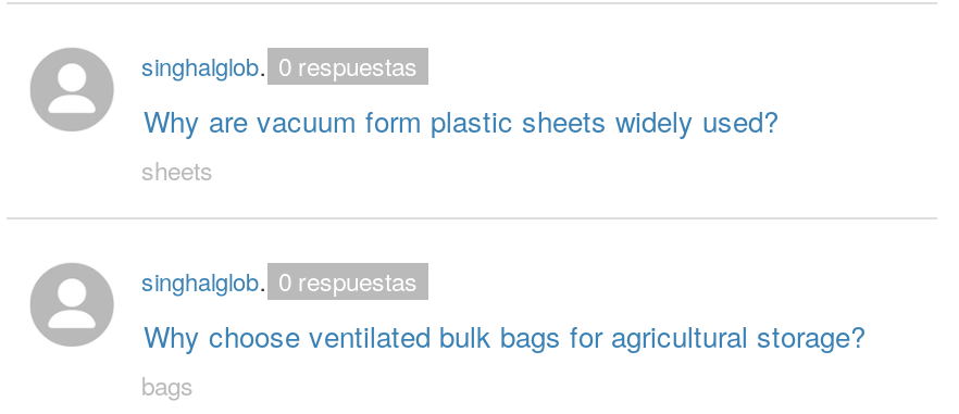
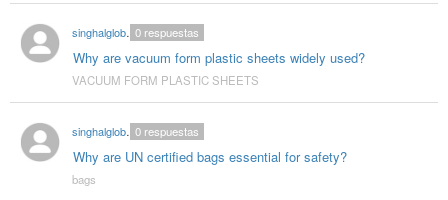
- sheets
+ VACUUM FORM PLASTIC SHEETS

- Why choose ventilated bulk bags for agricultural storage?
+ Why are UN certified bags essential for safety?
